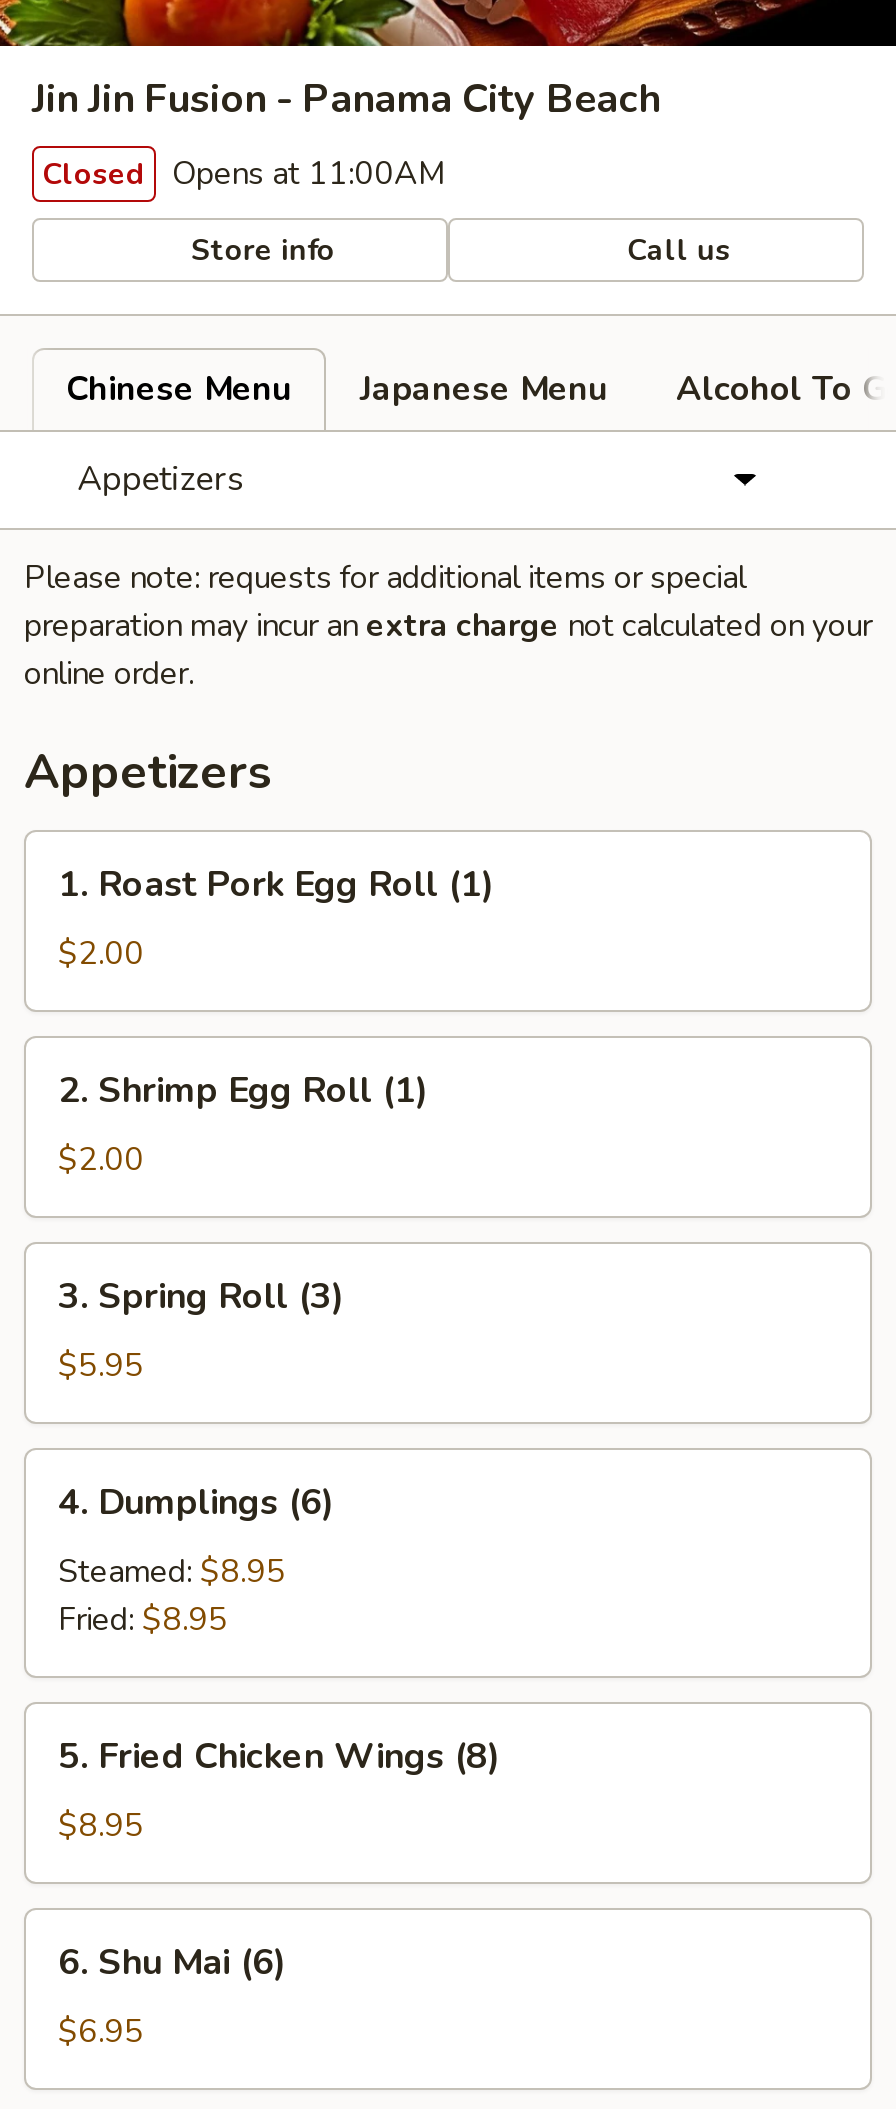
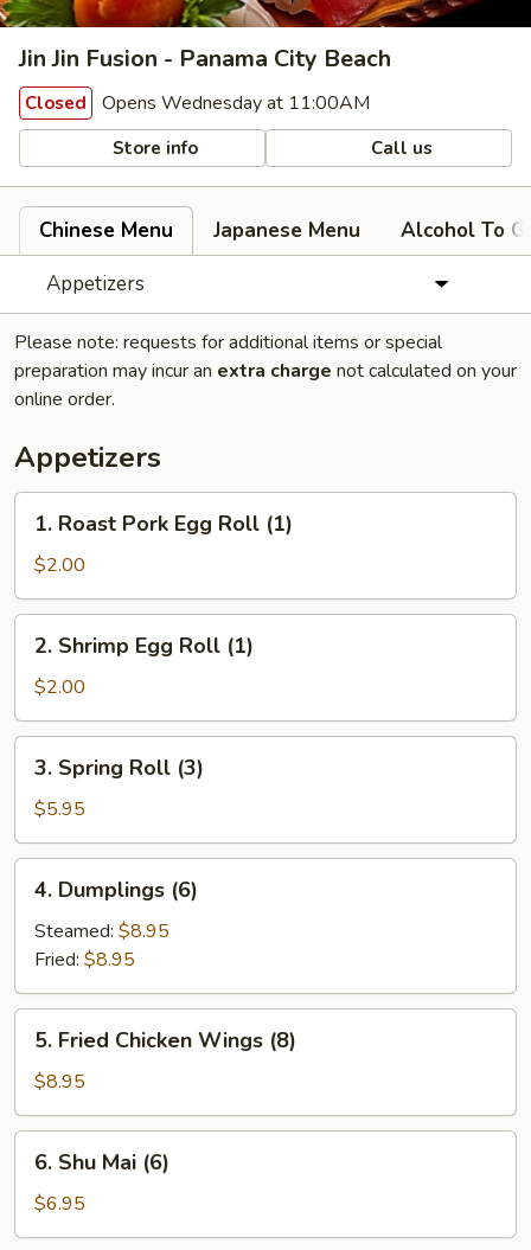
- Closed Opens at 11:00AM
+ Closed Opens Wednesday at 11:00AM
